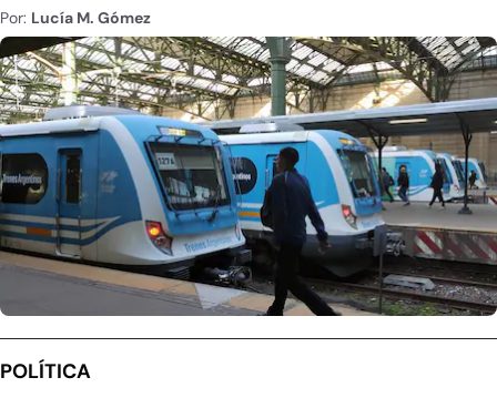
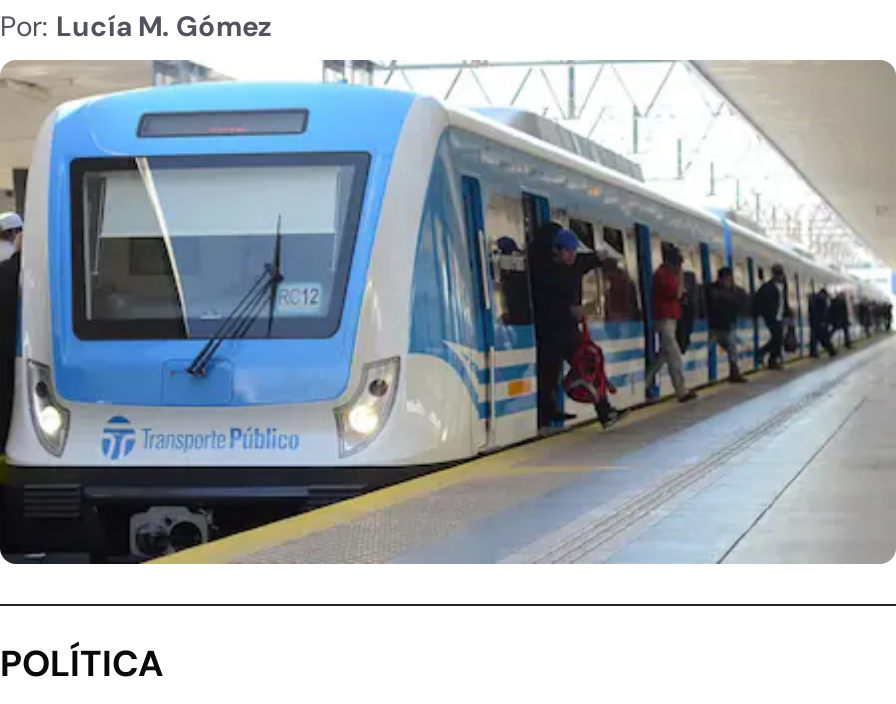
- [image]
+ [image]
